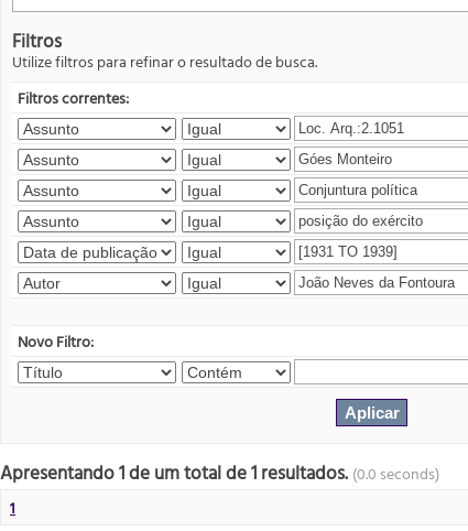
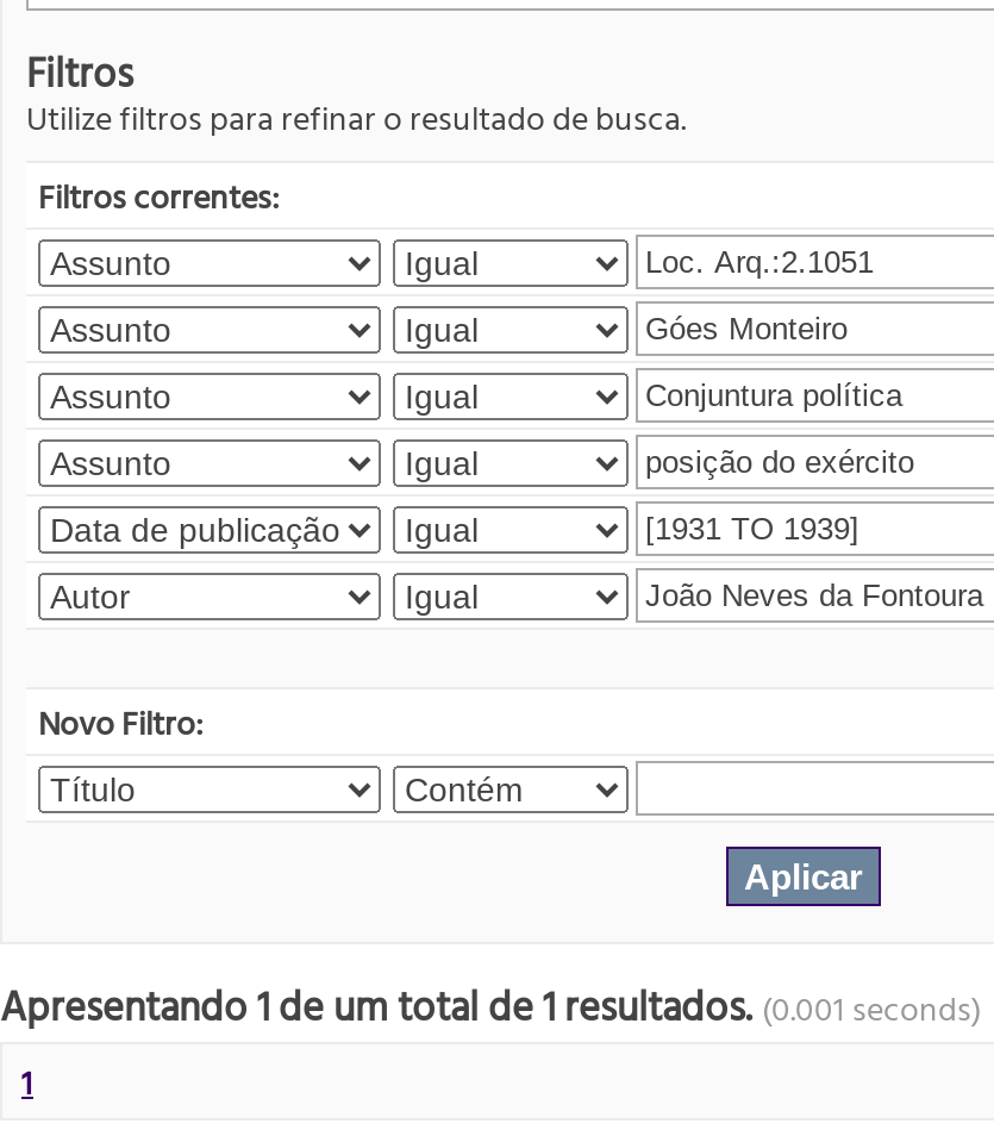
- Apresentando 1 de um total de 1 resultados. (0.0 seconds)
+ Apresentando 1 de um total de 1 resultados. (0.001 seconds)
